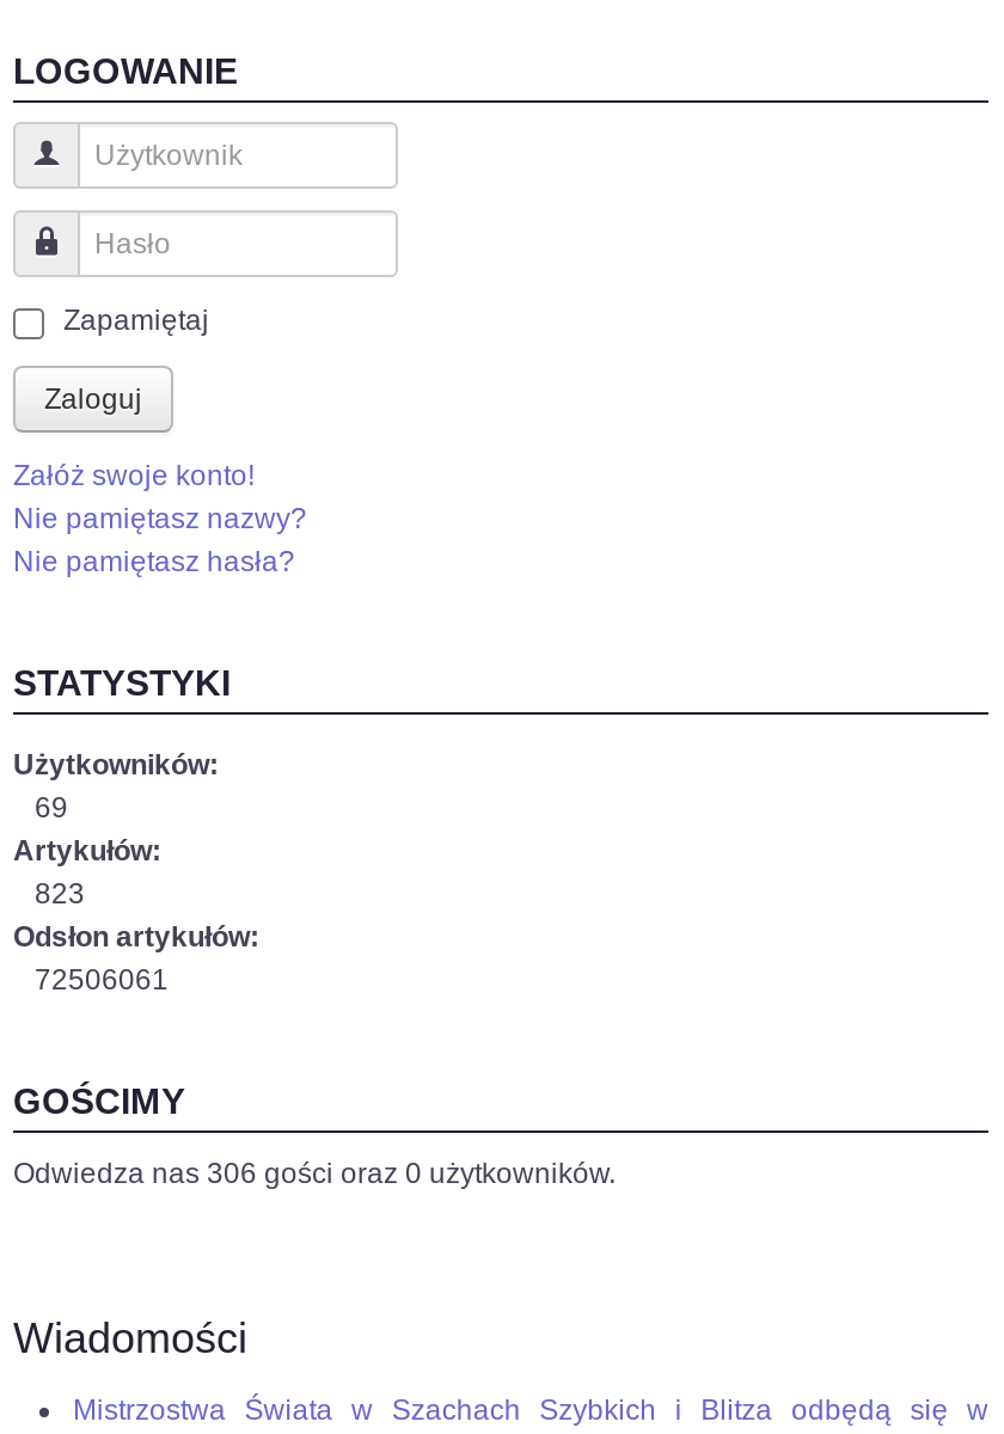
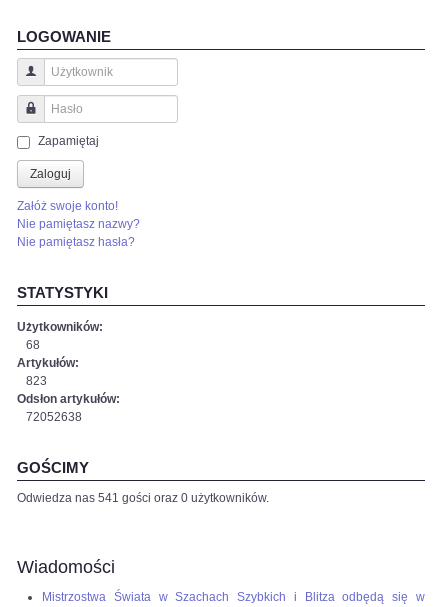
- 69
+ 68

- 72506061
+ 72052638

- Odwiedza nas 306 gości oraz 0 użytkowników.
+ Odwiedza nas 541 gości oraz 0 użytkowników.
